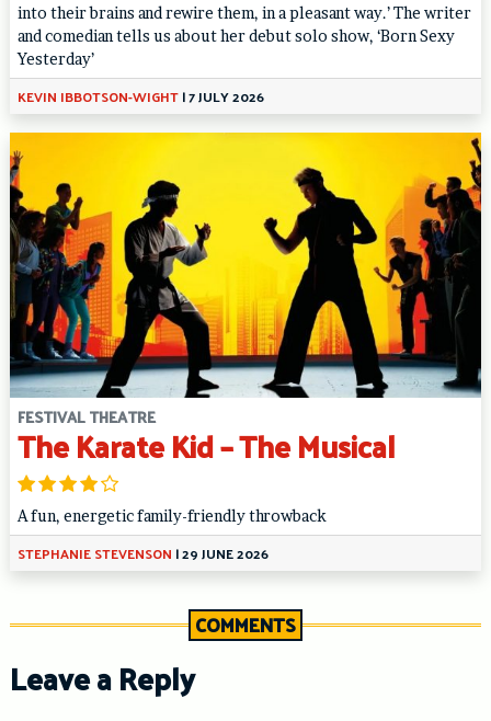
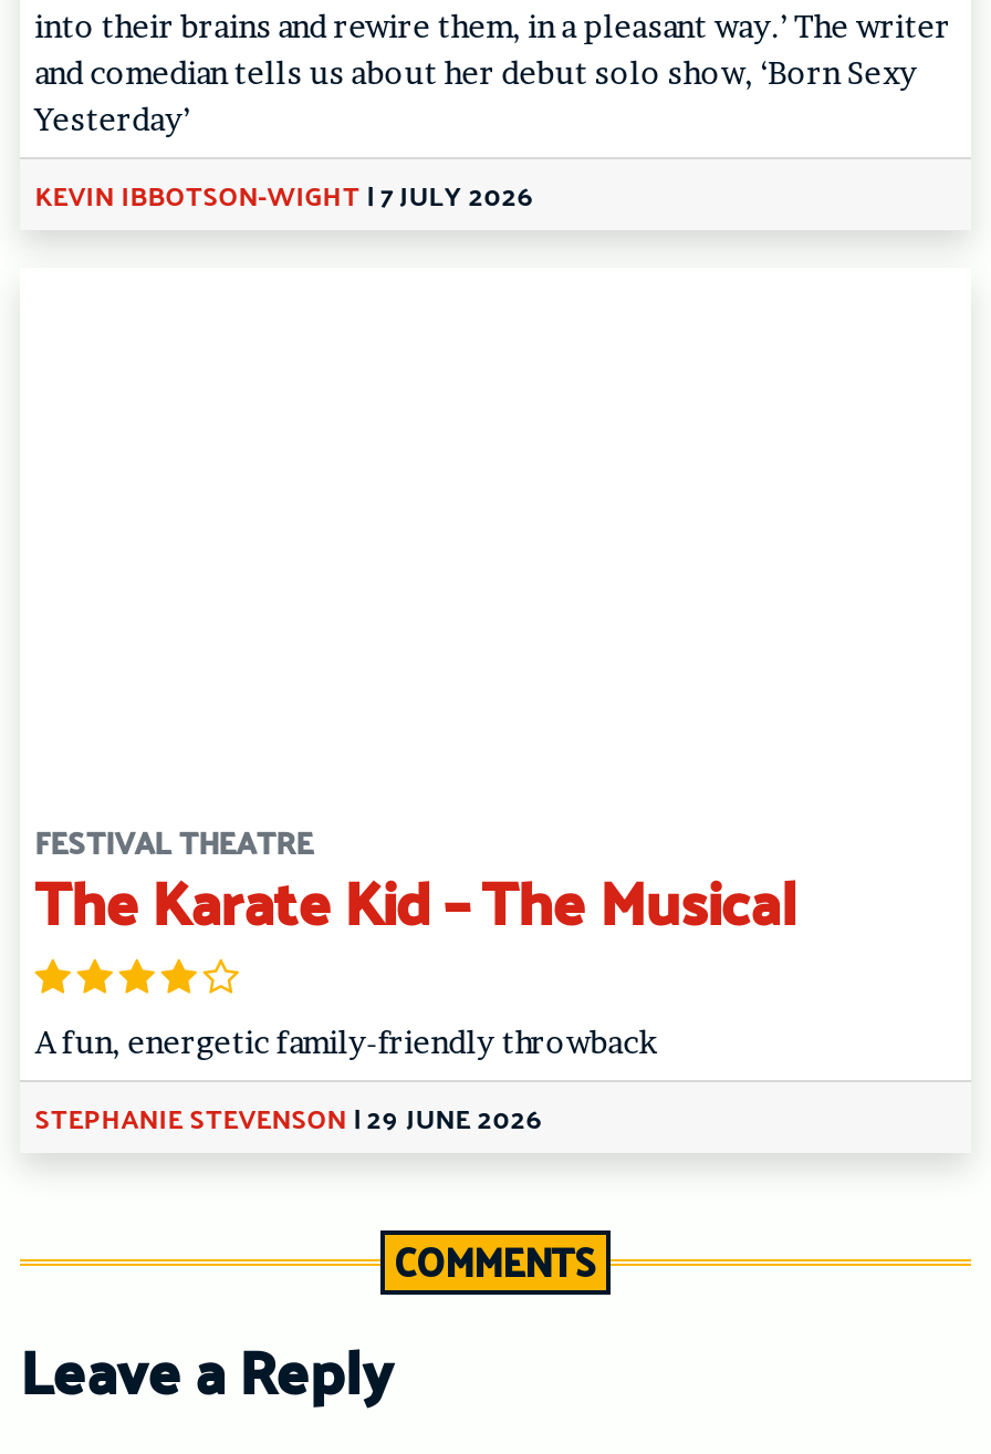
- [image]
